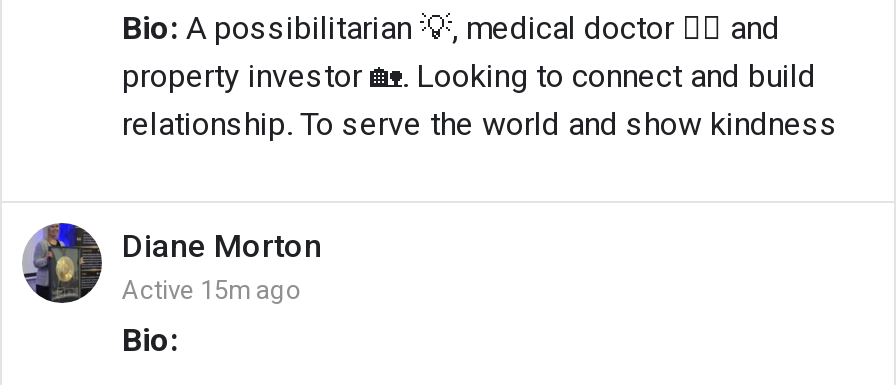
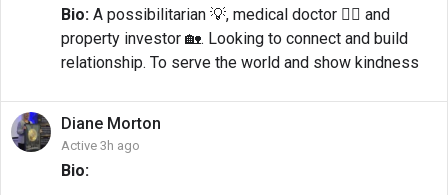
- Active 15m ago
+ Active 3h ago
